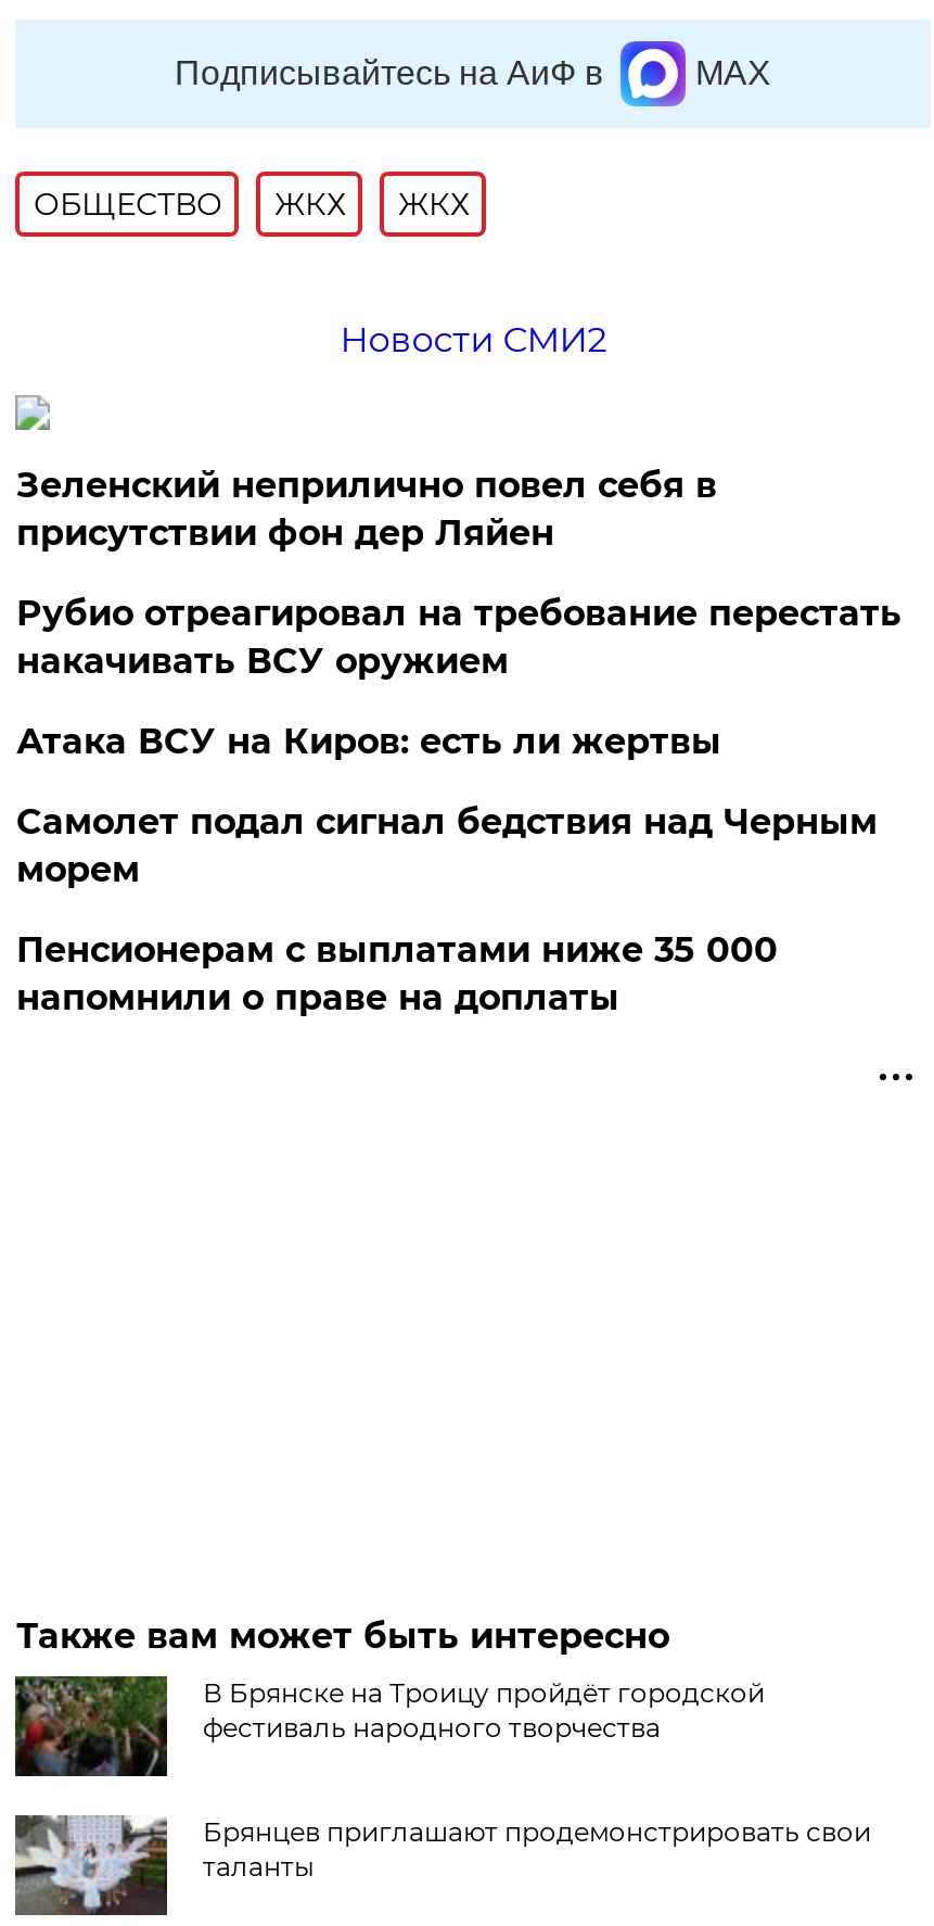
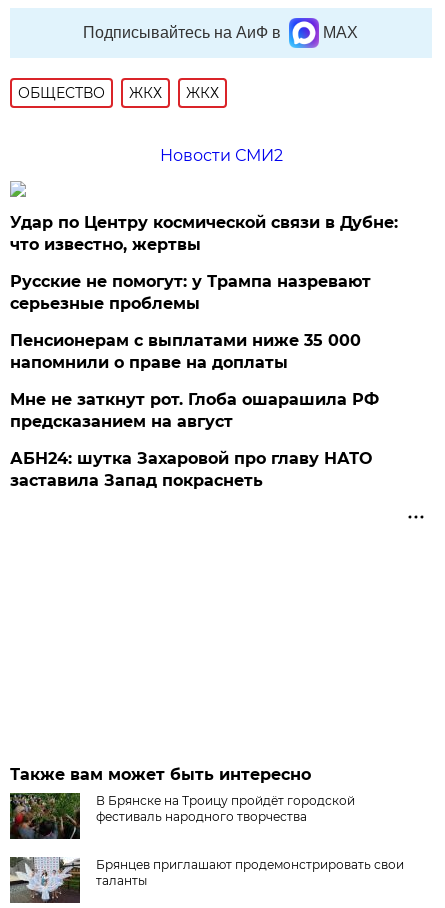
- Зеленский неприлично повел cебя в
- присутствии фон дер Ляйен
- Рубио отреагировал на требование перестать
- накачивать ВСУ оружием
- Атака ВСУ на Киров: есть ли жертвы
- Самолет подал сигнал бедствия над Черным
- морем
+ Удар по Центру космической связи в Дубне:
+ что известно, жертвы
+ Русские не помогут: у Трампа назревают
+ серьезные проблемы

moved up: Пенсионерам с выплатами ниже 35 000 | напомнили о праве на доплаты

+ Мне не заткнут рот. Глоба ошарашила РФ
+ предсказанием на август
+ АБН24: шутка Захаровой про главу НАТО
+ заставила Запад покраснеть
